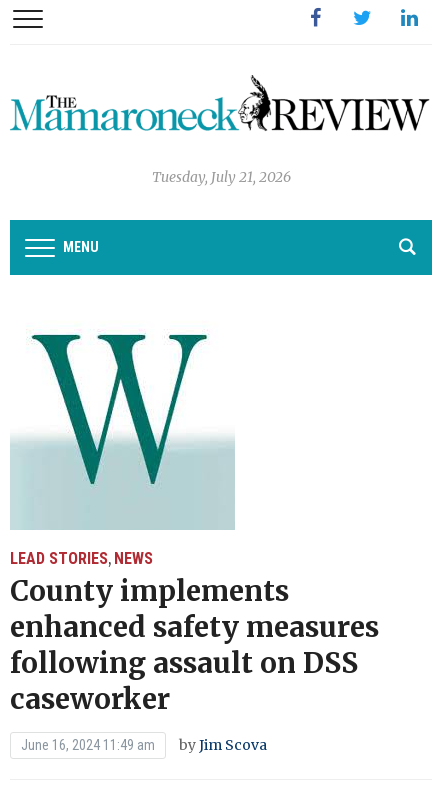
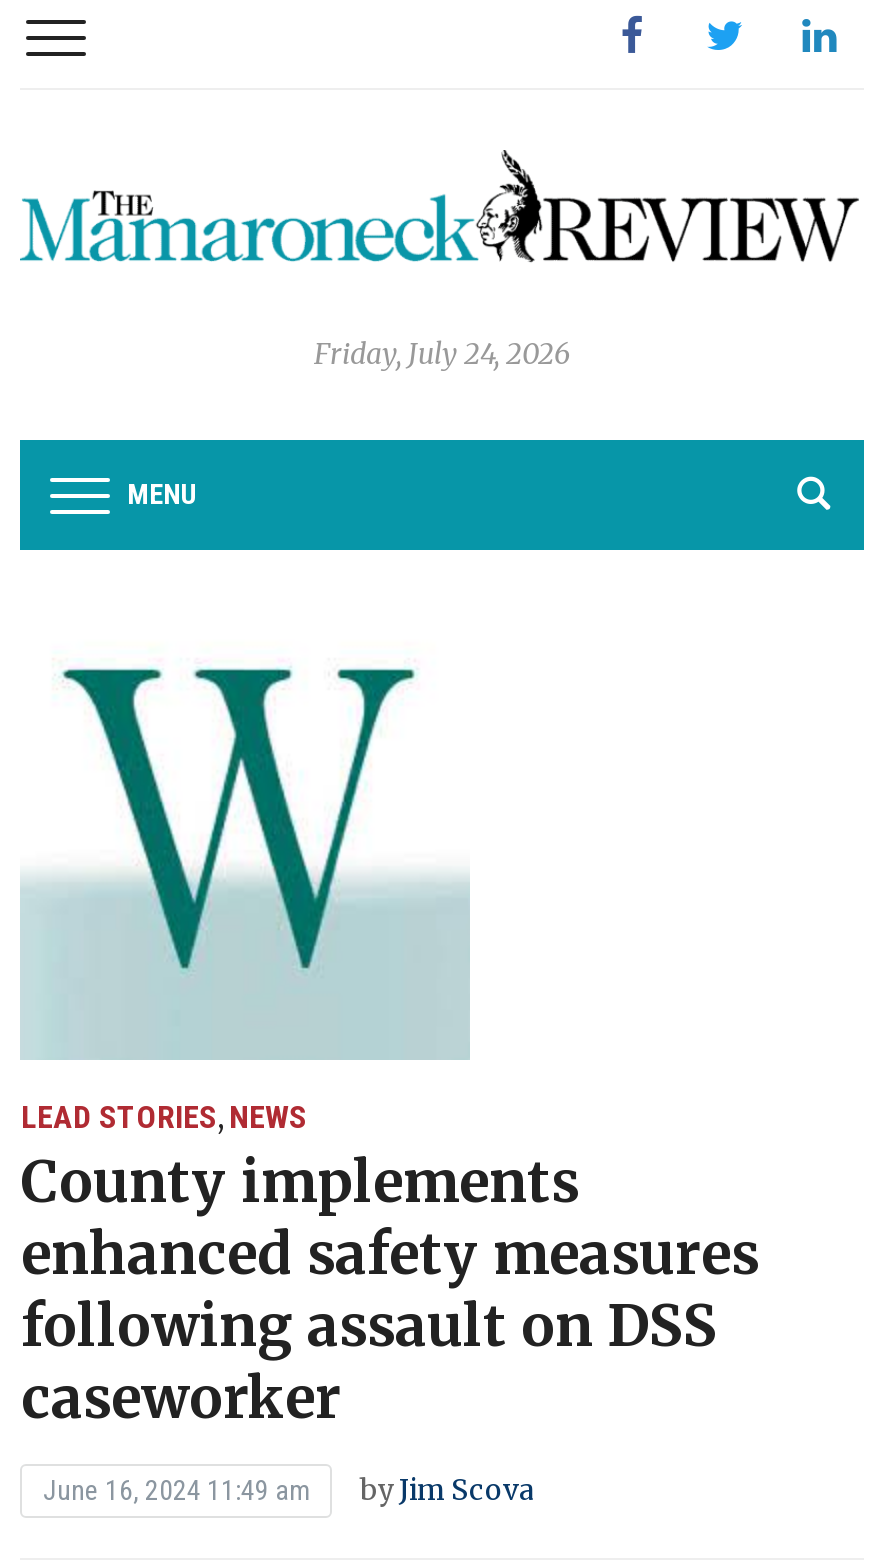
- Tuesday, July 21, 2026
+ Friday, July 24, 2026
